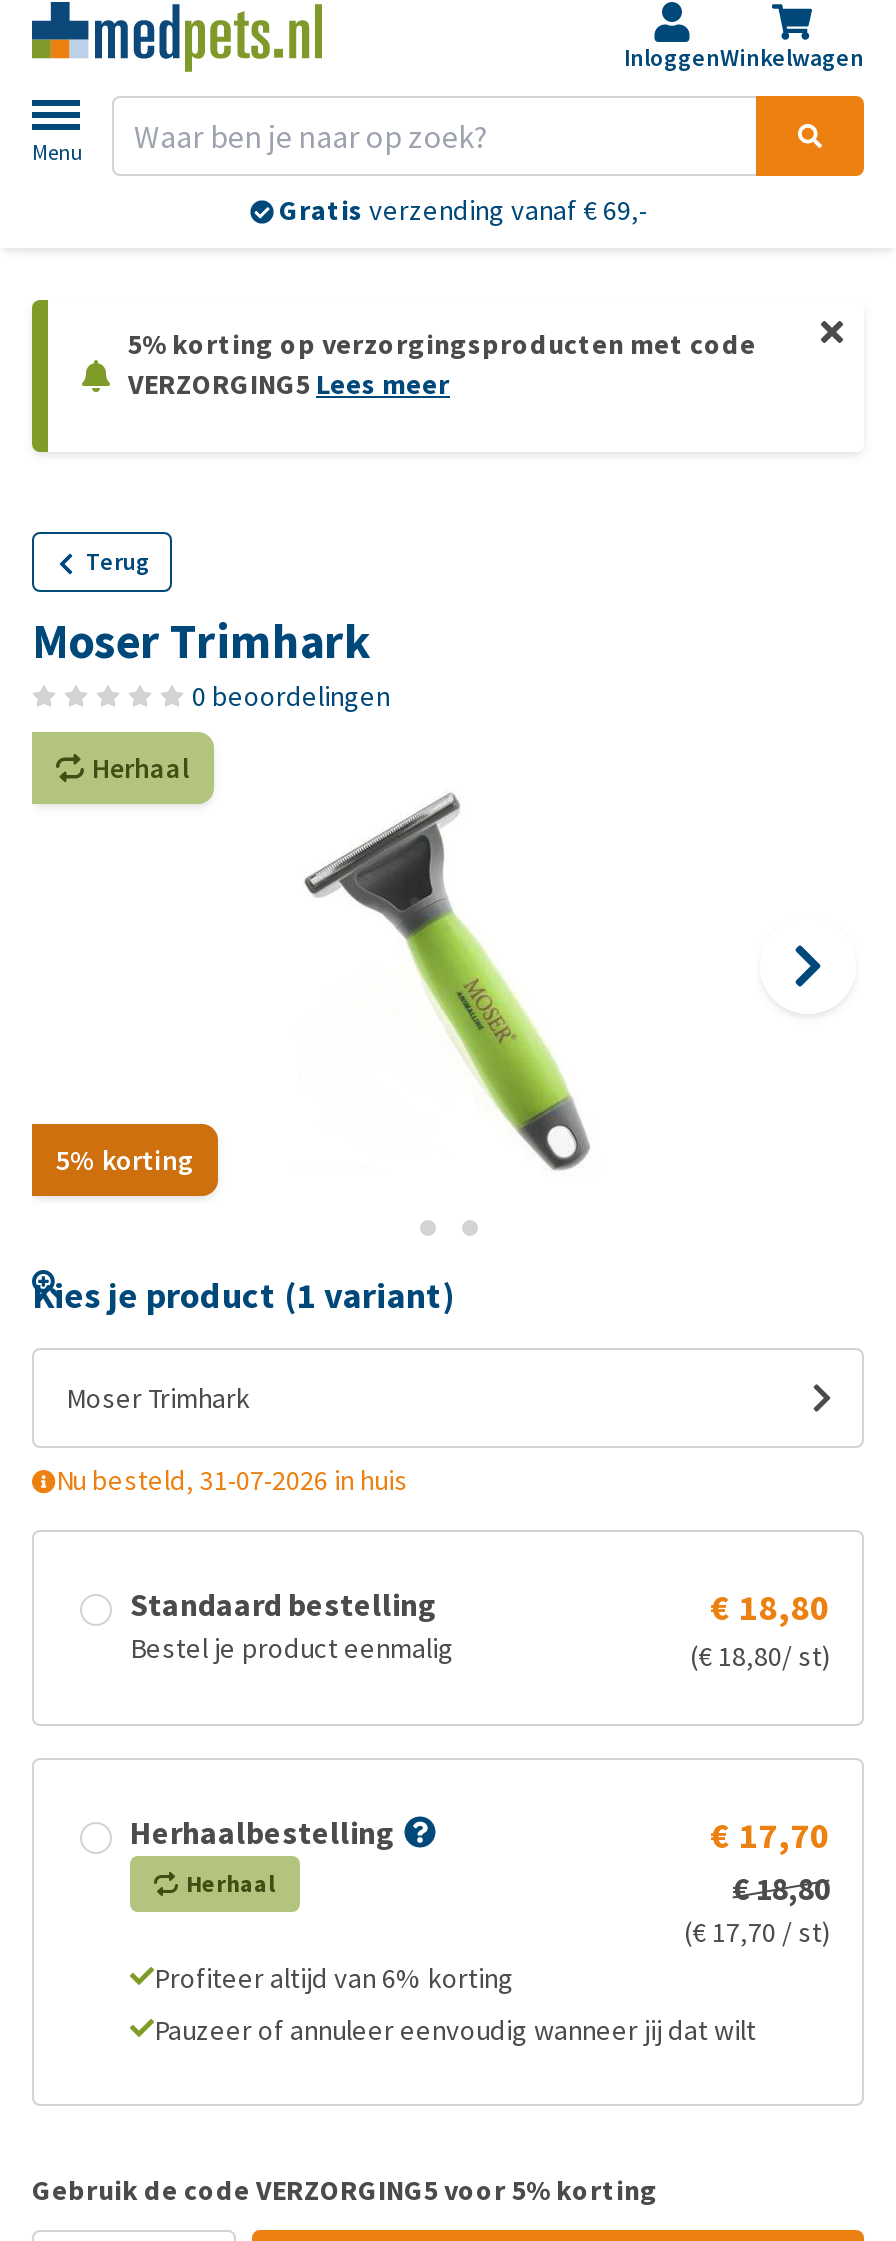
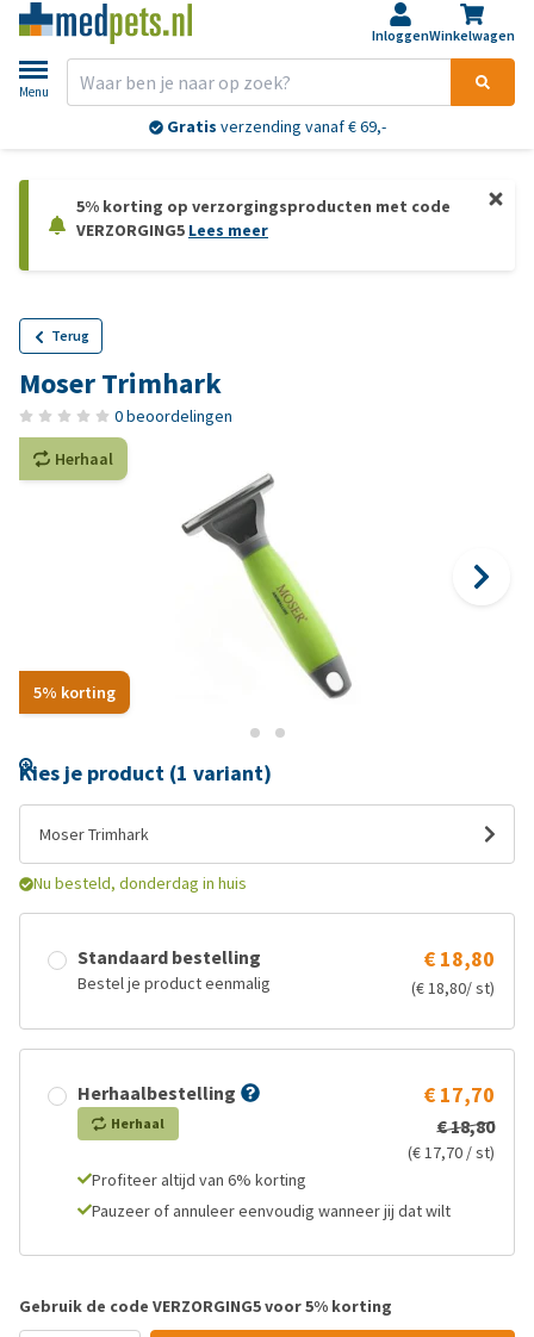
- Nu besteld, 31-07-2026 in huis
+ Nu besteld, donderdag in huis
